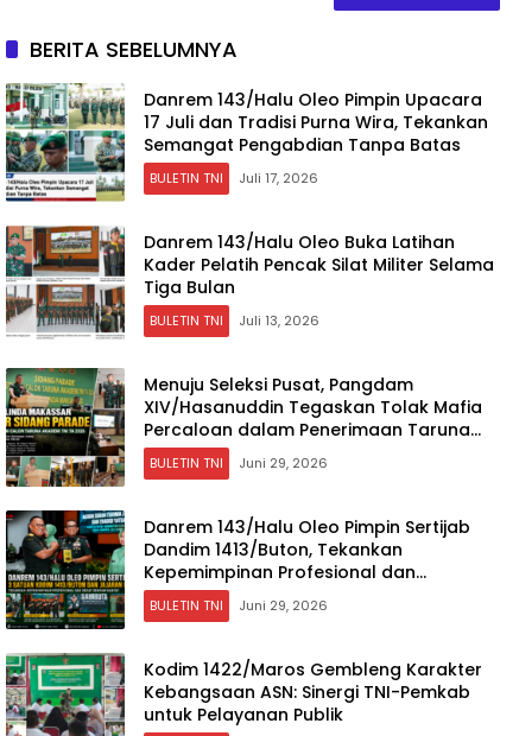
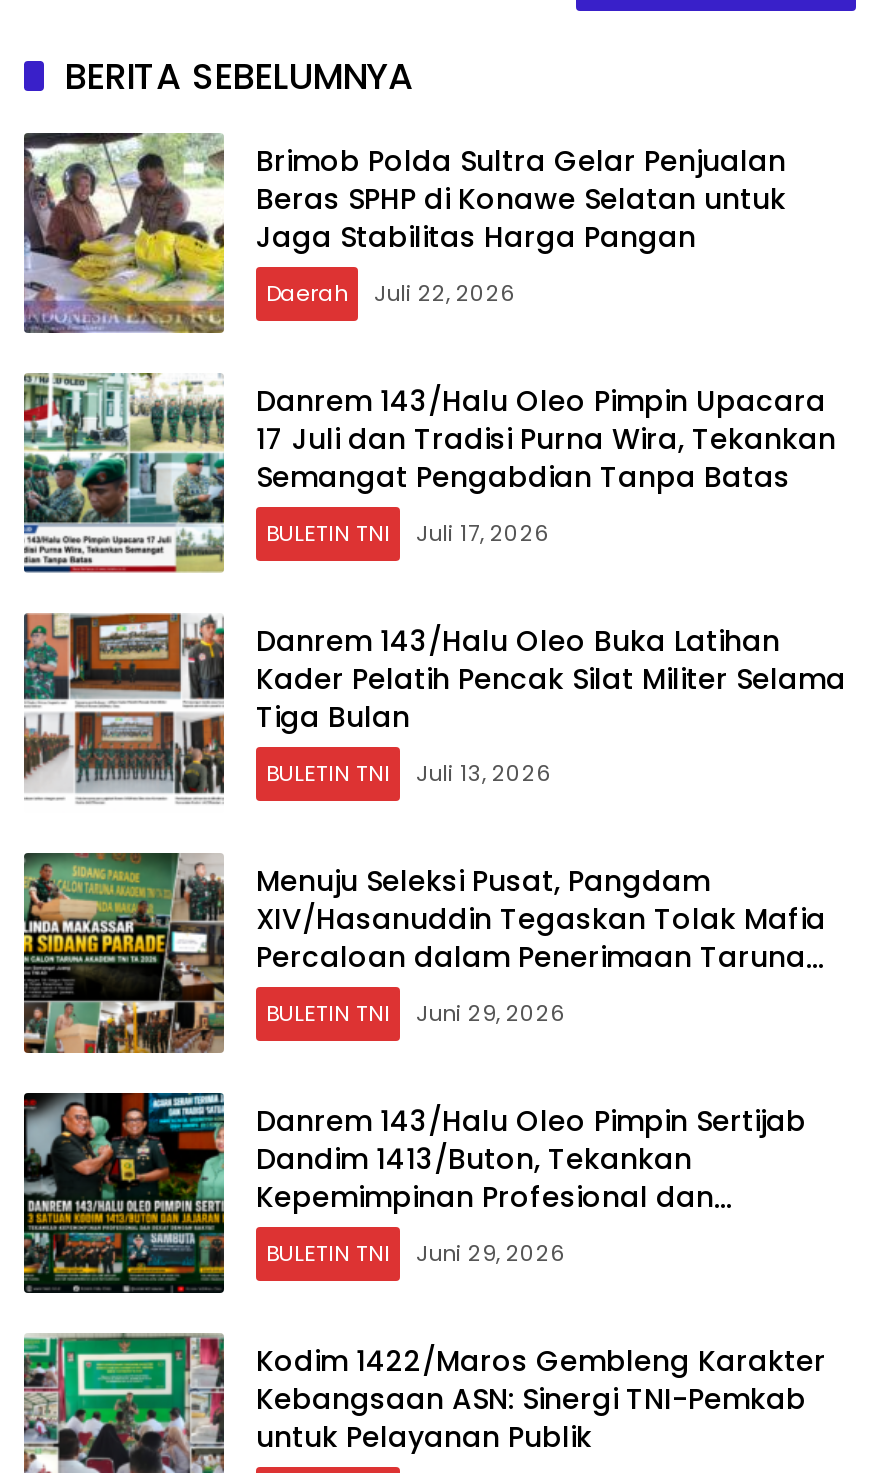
+ [image]
+ Brimob Polda Sultra Gelar Penjualan
+ Beras SPHP di Konawe Selatan untuk
+ Jaga Stabilitas Harga Pangan
+ Daerah
+ Juli 22, 2026
